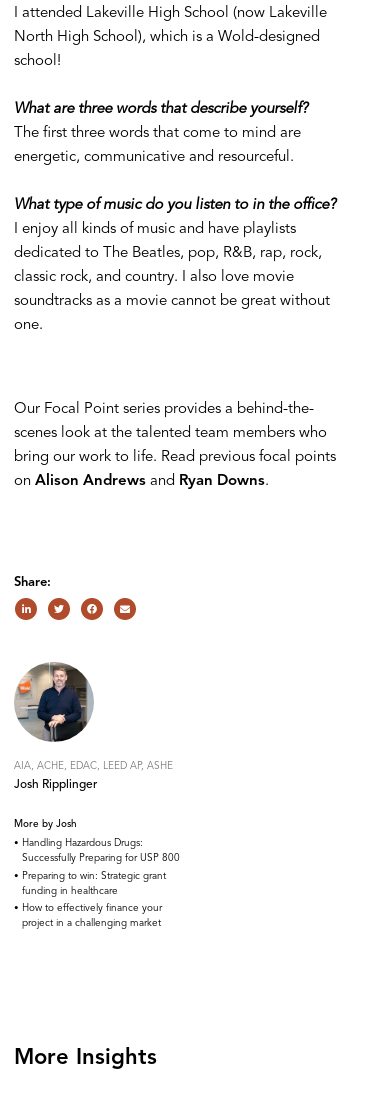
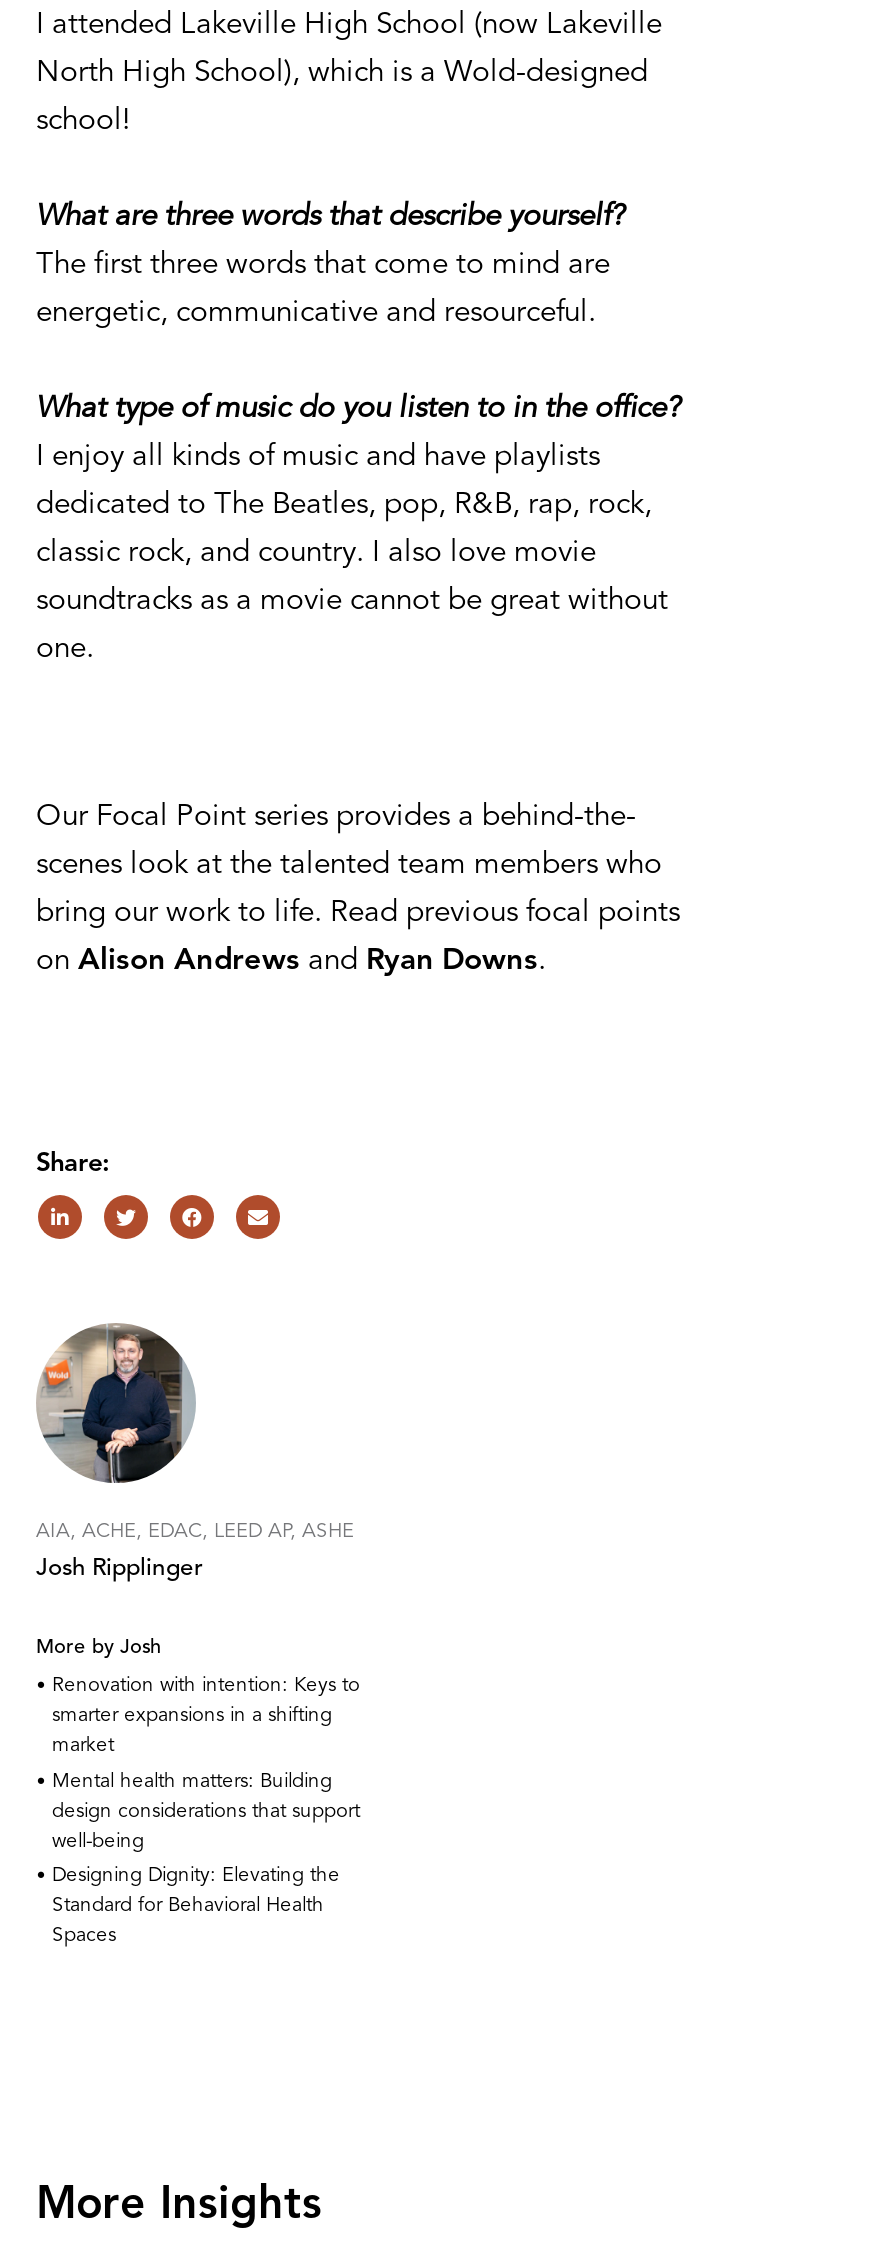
- Handling Hazardous Drugs:
- Successfully Preparing for USP 800
- Preparing to win: Strategic grant
- funding in healthcare
- How to effectively finance your
- project in a challenging market
+ Renovation with intention: Keys to
+ smarter expansions in a shifting
+ market
+ Mental health matters: Building
+ design considerations that support
+ well-being
+ Designing Dignity: Elevating the
+ Standard for Behavioral Health
+ Spaces
